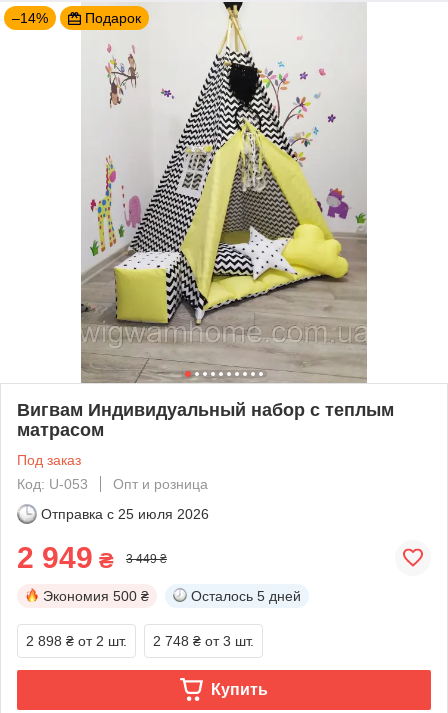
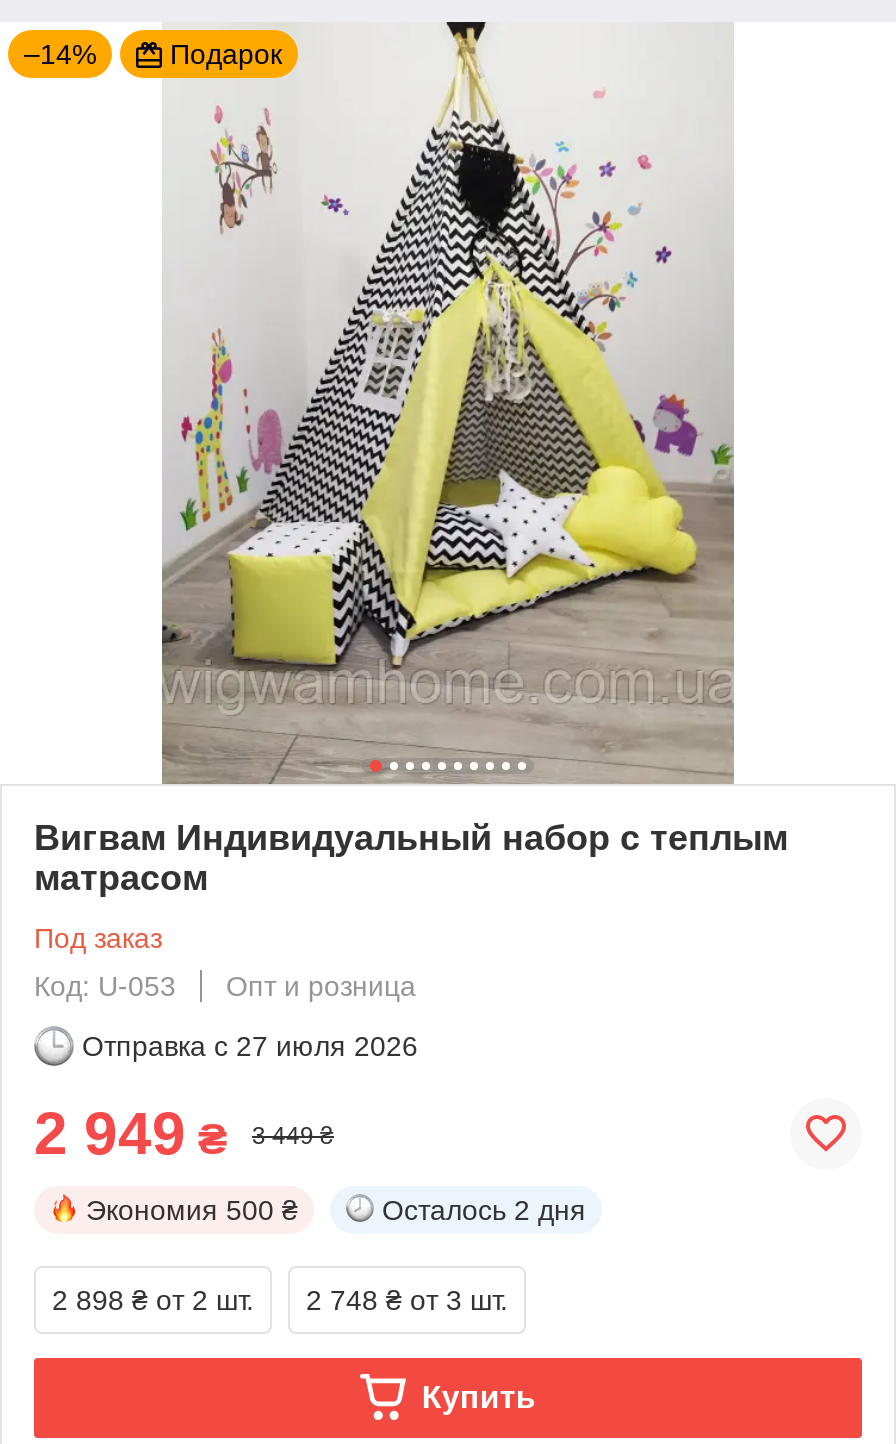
- Отправка с 25 июля 2026
+ Отправка с 27 июля 2026

- Осталось 5 дней
+ Осталось 2 дня
